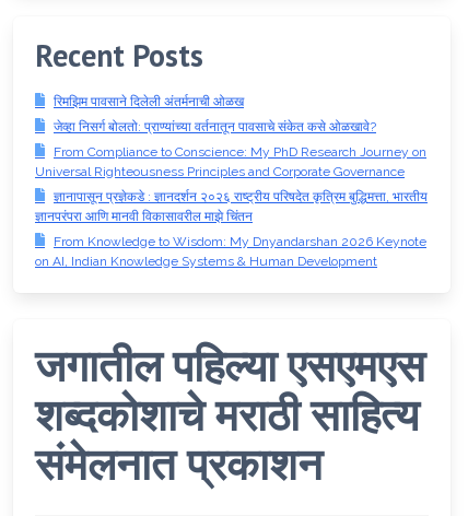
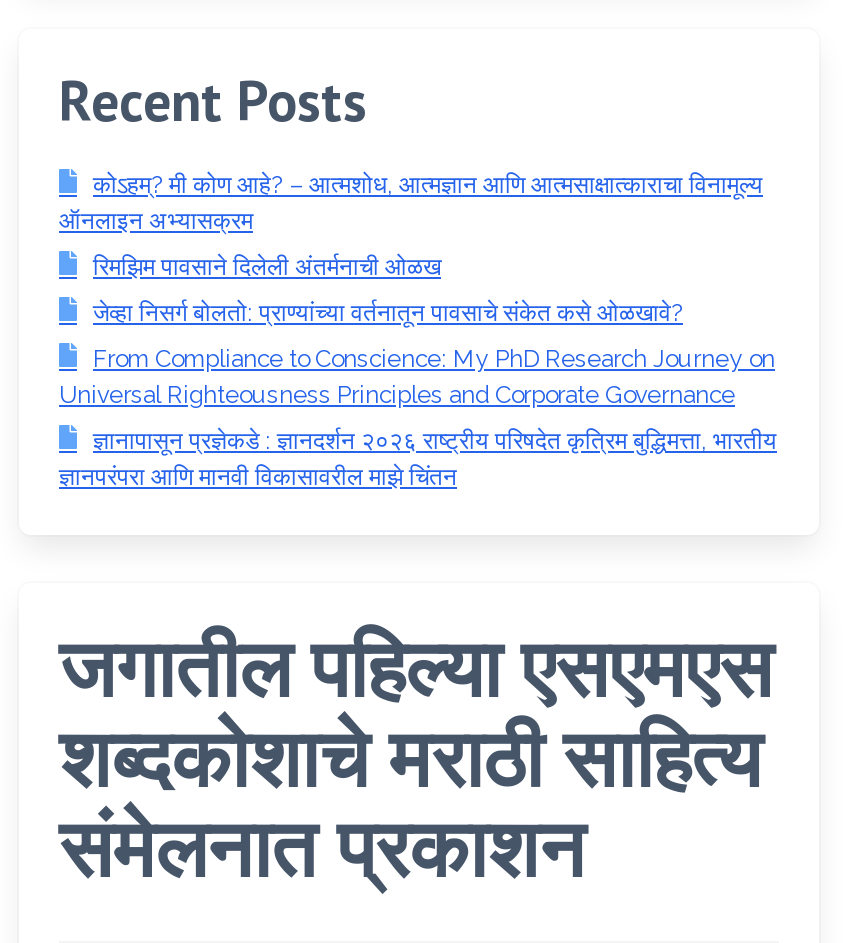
+ कोऽहम्? मी कोण आहे? – आत्मशोध, आत्मज्ञान आणि आत्मसाक्षात्काराचा विनामूल्य
+ ऑनलाइन अभ्यासक्रम

moved down: रिमझिम पावसाने दिलेली अंतर्मनाची ओळख | जेव्हा निसर्ग बोलतो: प्राण्यांच्या वर्तनातून पावसाचे संकेत कसे ओळखावे? | From Compliance to Conscience: My PhD Research Journey on | Universal Righteousness Principles and Corporate Governance | ज्ञानापासून प्रज्ञेकडे : ज्ञानदर्शन २०२६ राष्ट्रीय परिषदेत कृत्रिम बुद्धिमत्ता, भारतीय | ज्ञानपरंपरा आणि मानवी विकासावरील माझे चिंतन

- From Knowledge to Wisdom: My Dnyandarshan 2026 Keynote
- on AI, Indian Knowledge Systems & Human Development
